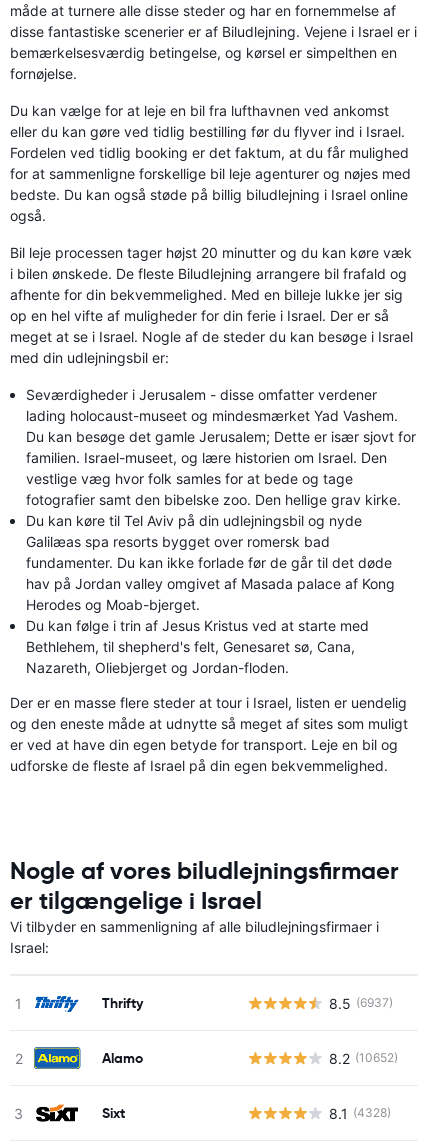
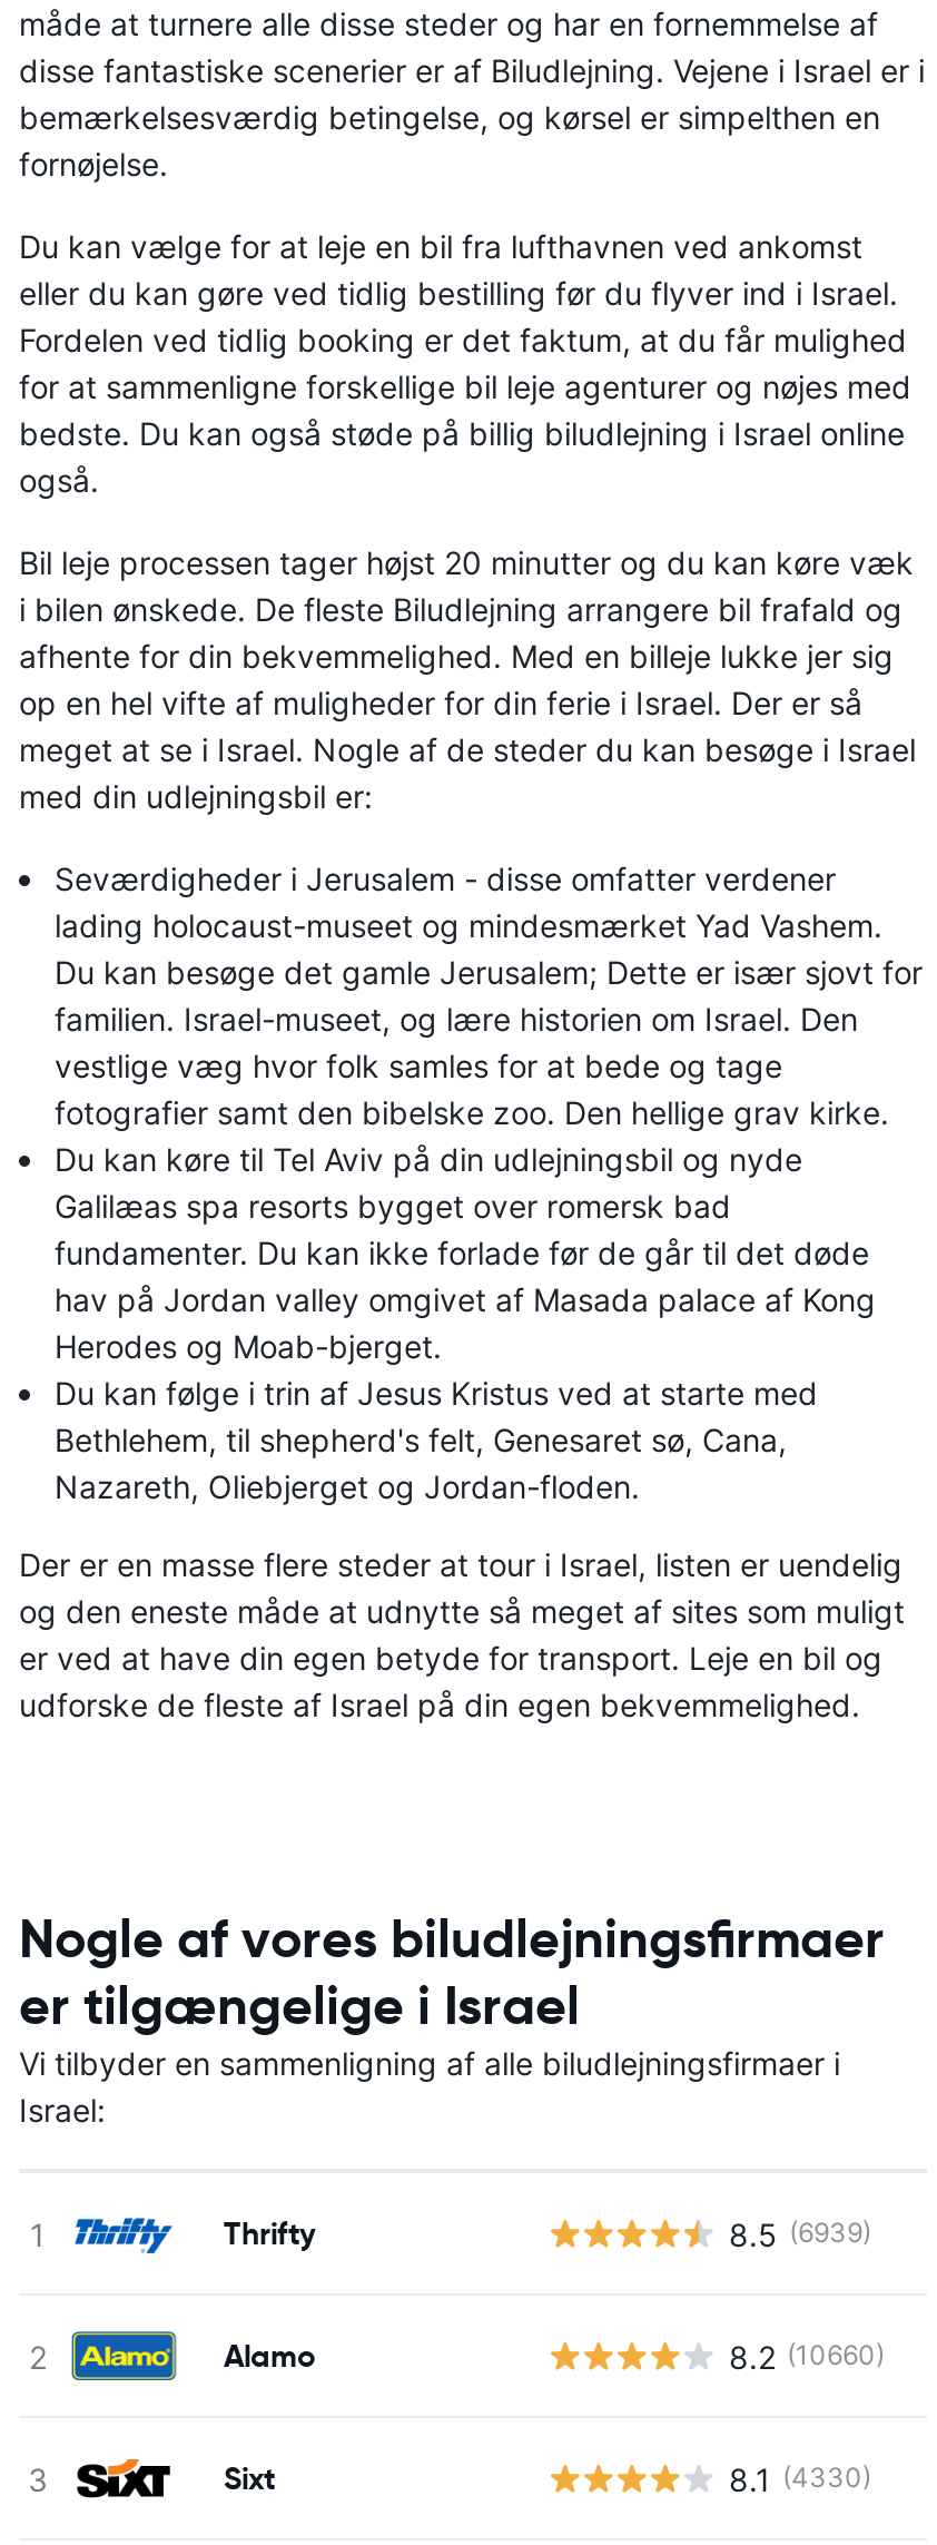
- 8.5 (6937)
+ 8.5 (6939)

- 8.2 (10652)
+ 8.2 (10660)

- 8.1 (4328)
+ 8.1 (4330)
